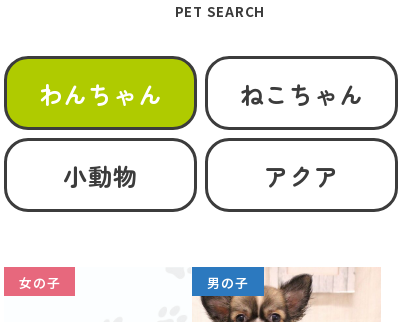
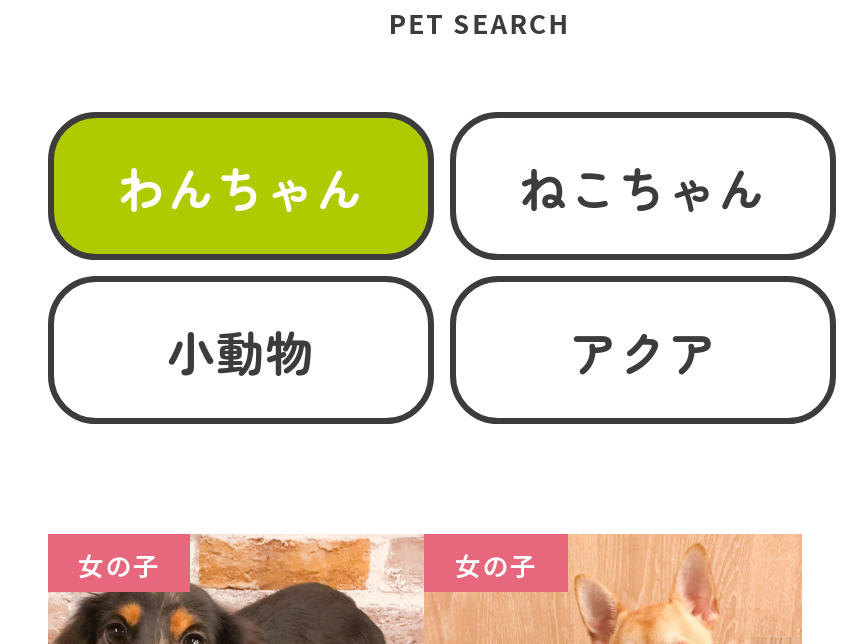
- 男の子
+ 女の子
